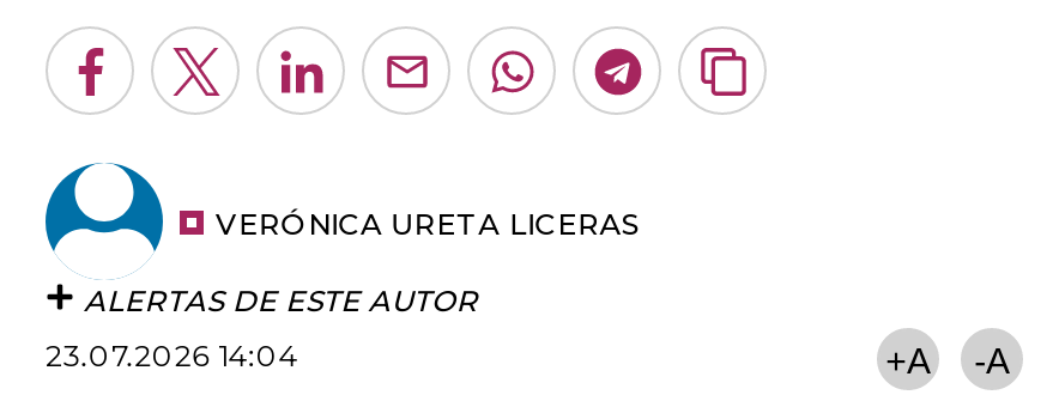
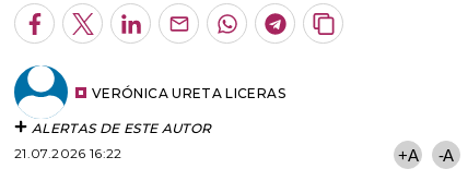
- 23.07.2026 14:04
+ 21.07.2026 16:22
